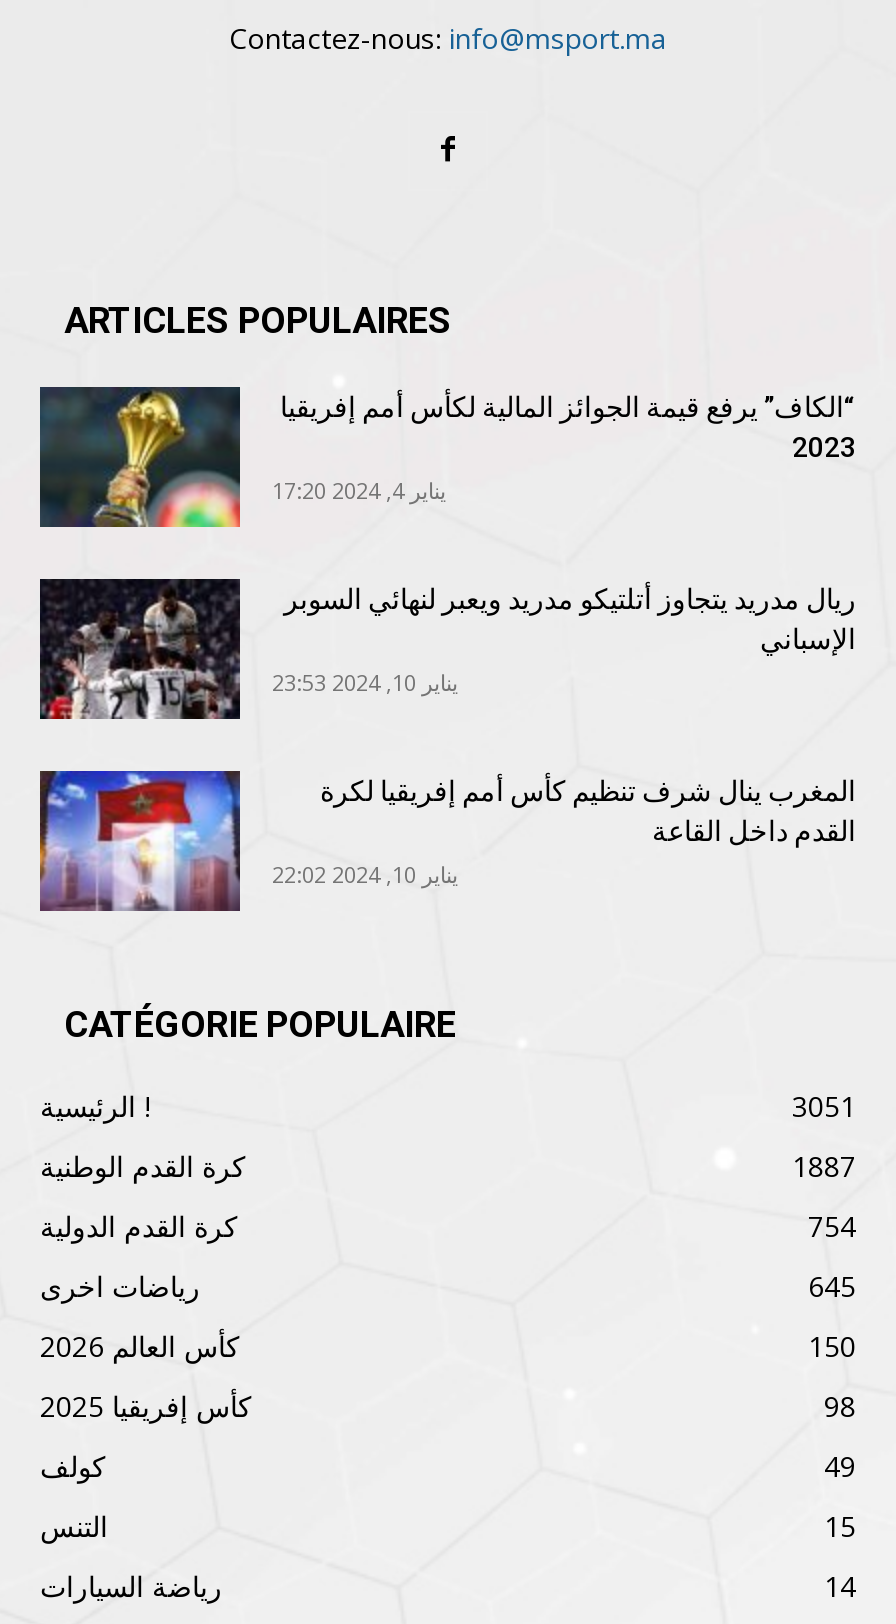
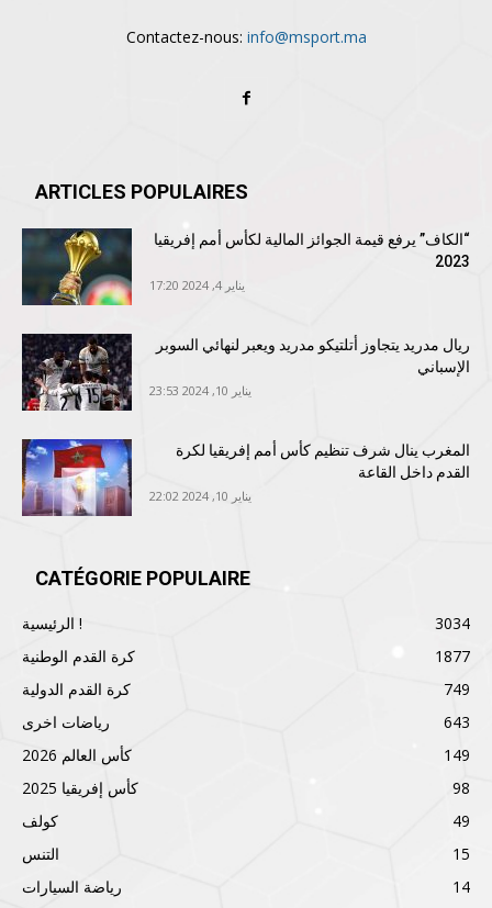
- 3051
+ 3034

- 1887
+ 1877

- 754
+ 749

- 645
+ 643

- 150
+ 149
